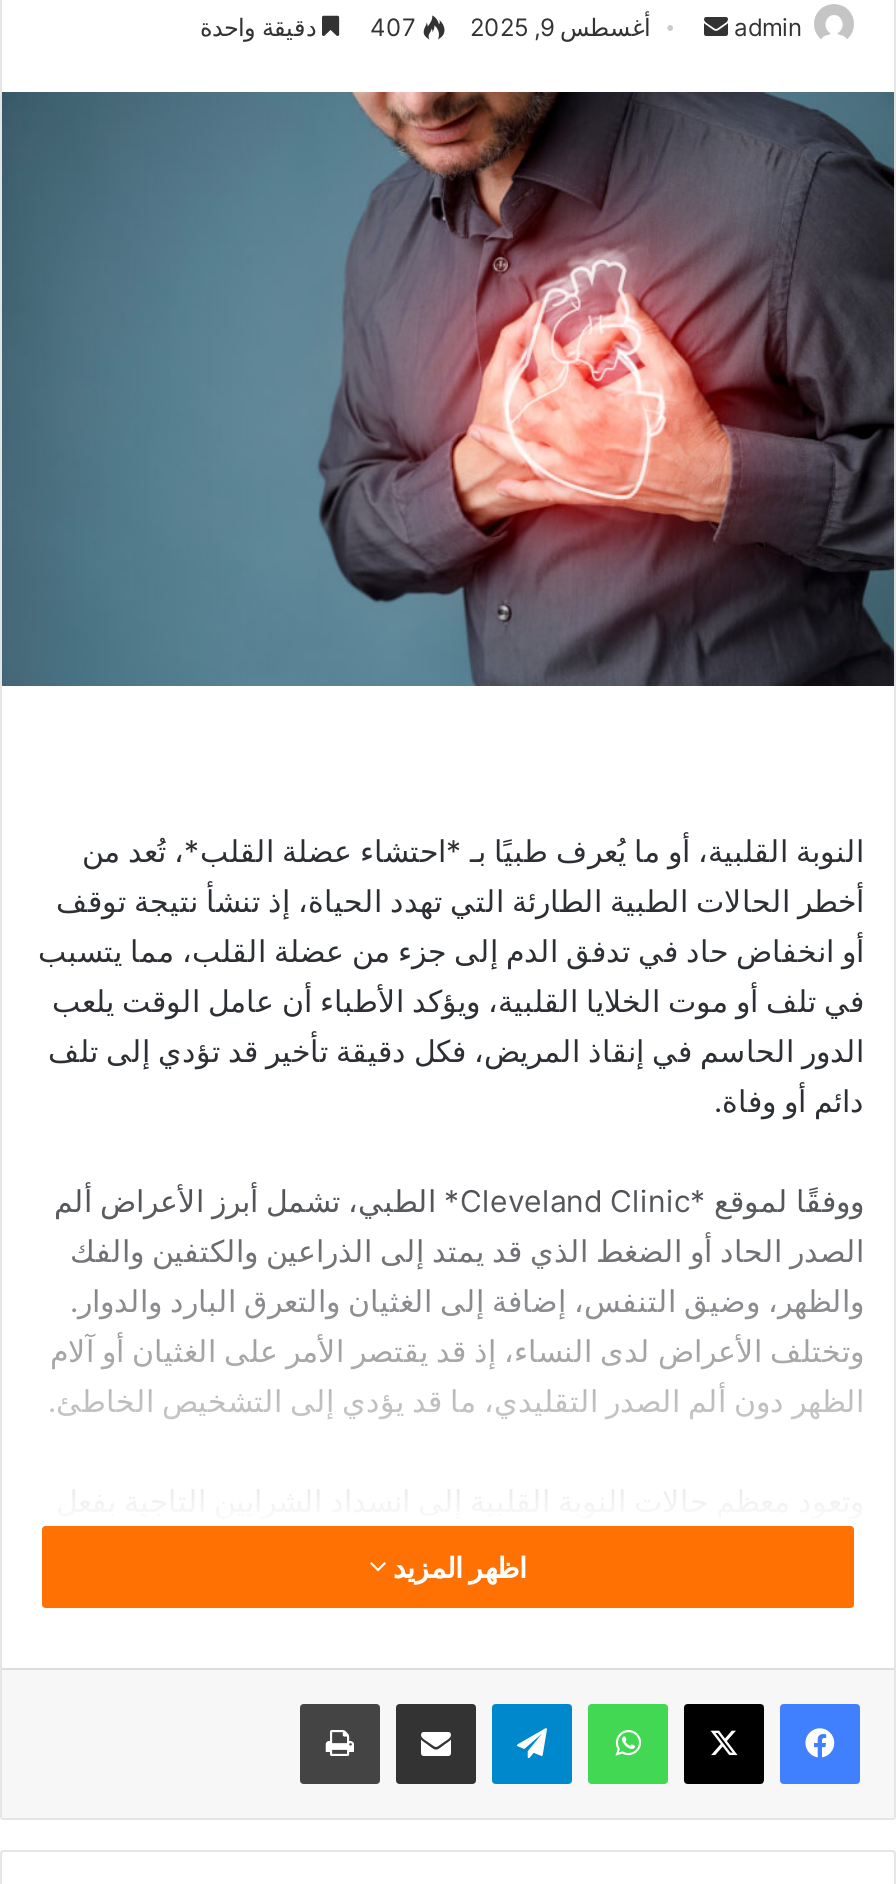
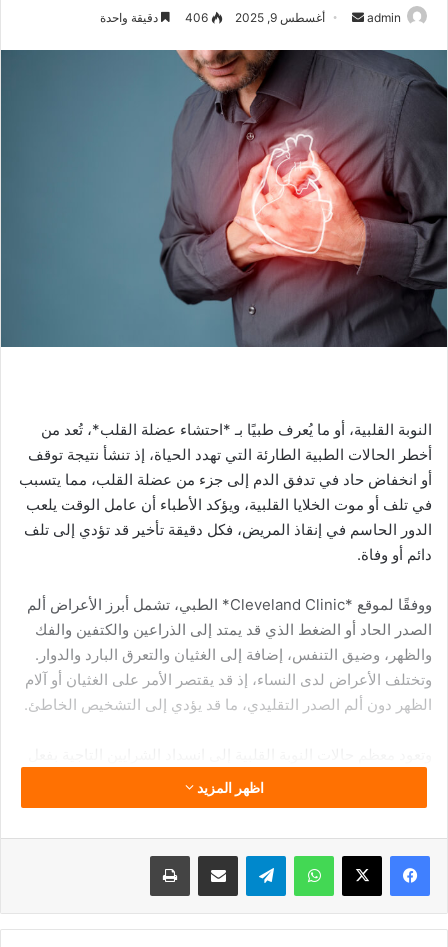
- 407 دقيقة واحدة
+ 406 دقيقة واحدة
